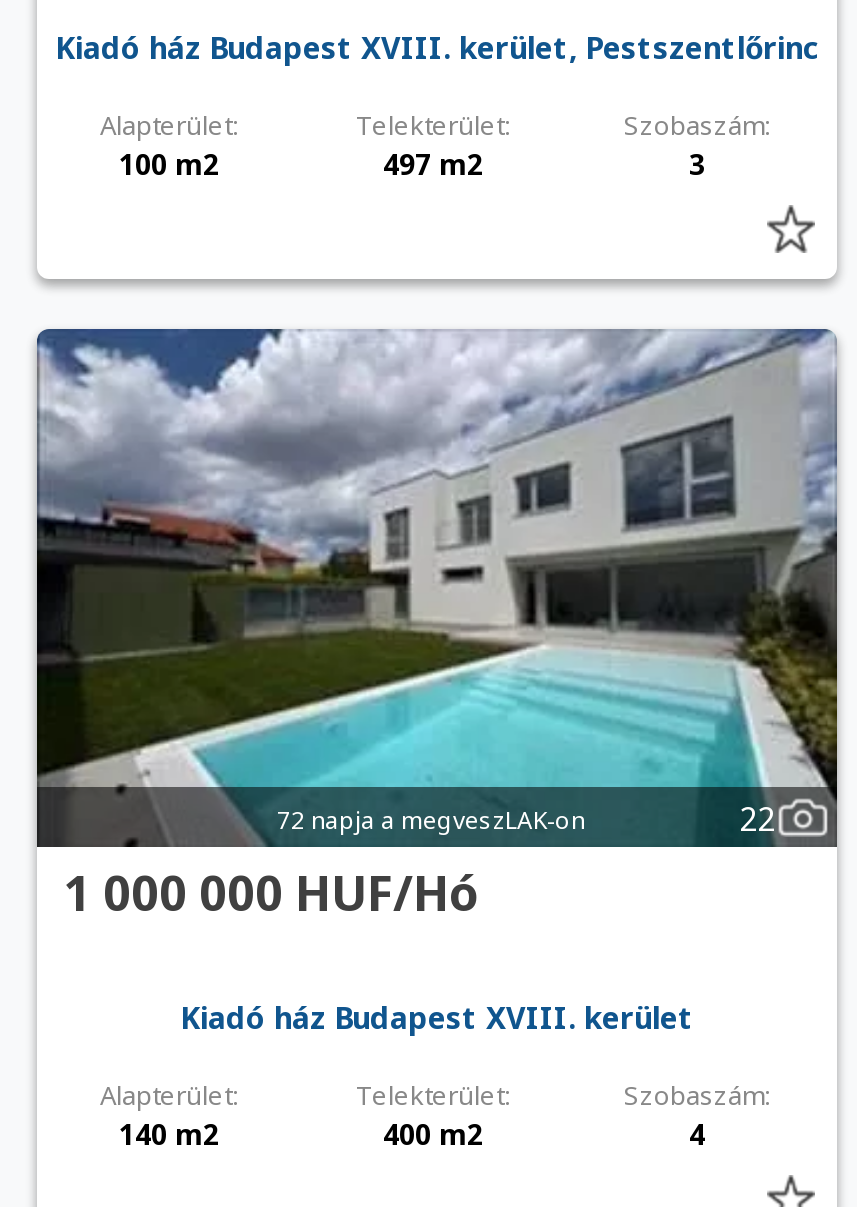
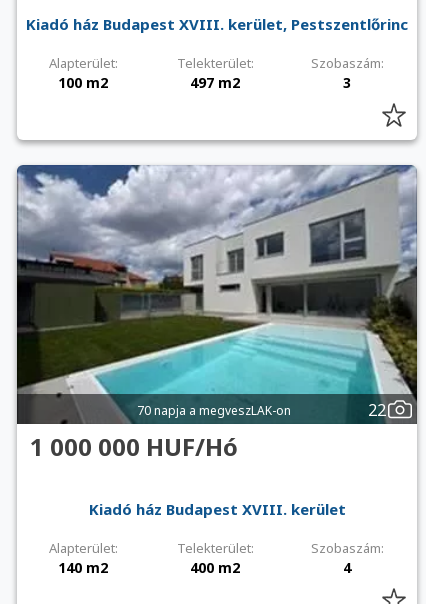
- 72 napja a megveszLAK-on
+ 70 napja a megveszLAK-on
